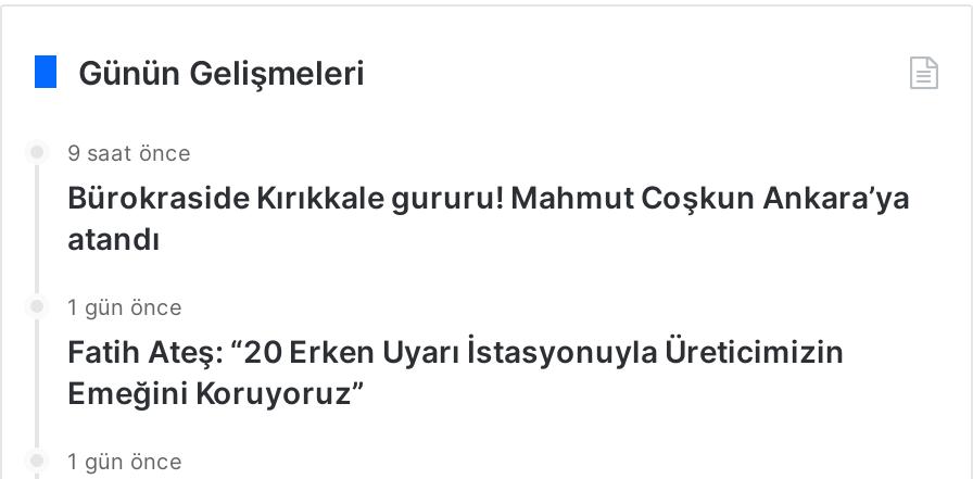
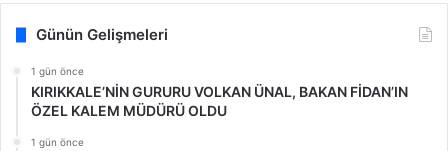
- 9 saat önce
- Bürokraside Kırıkkale gururu! Mahmut Coşkun Ankara’ya
- atandı

- Fatih Ateş: “20 Erken Uyarı İstasyonuyla Üreticimizin
- Emeğini Koruyoruz”
+ KIRIKKALE’NİN GURURU VOLKAN ÜNAL, BAKAN FİDAN’IN
+ ÖZEL KALEM MÜDÜRÜ OLDU
